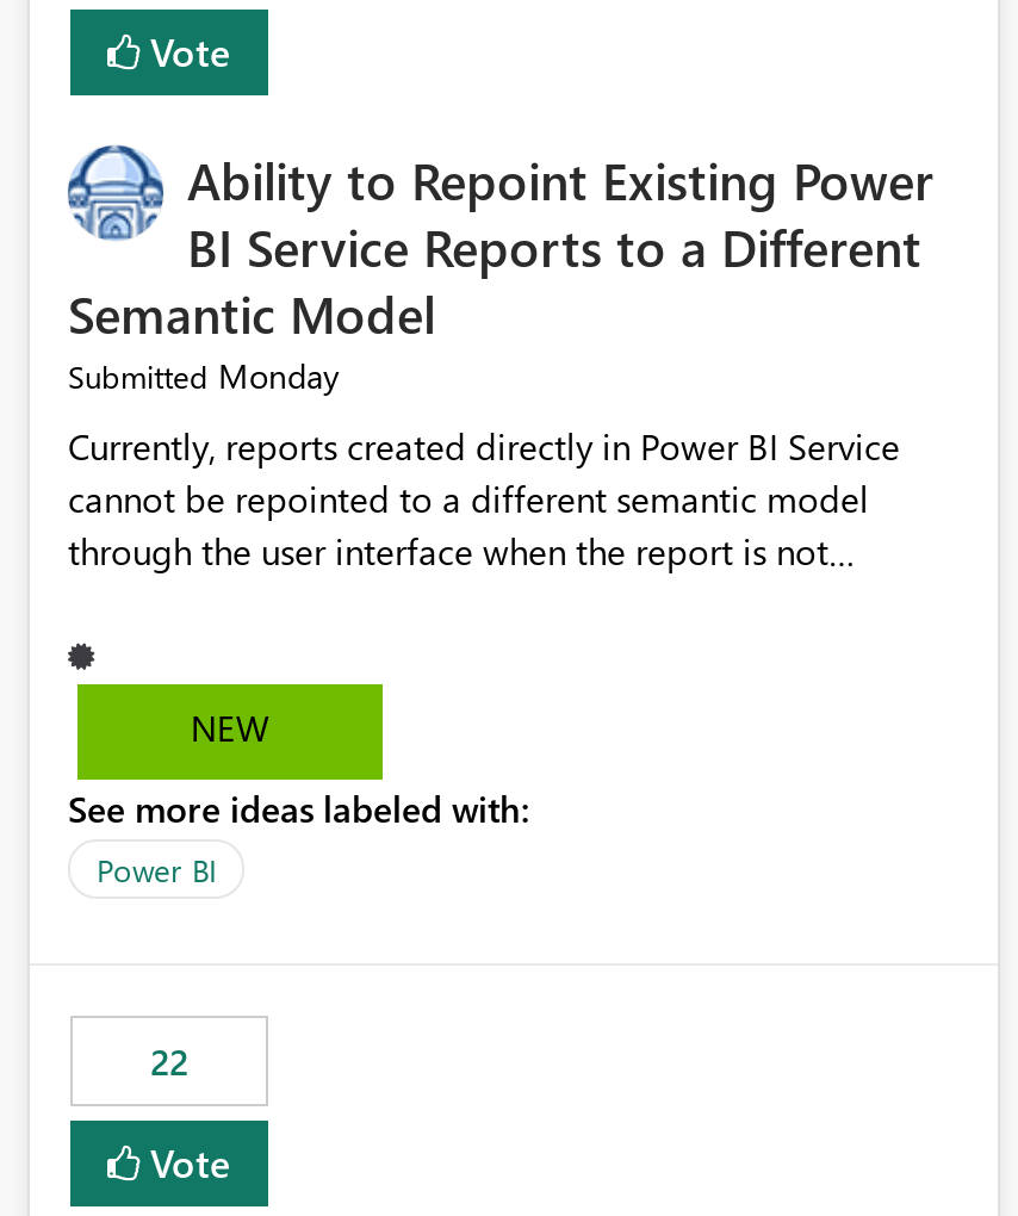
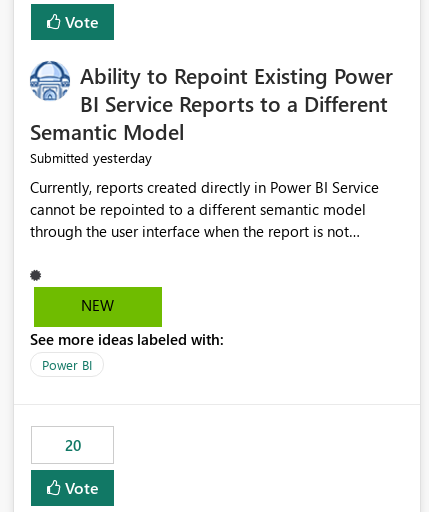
- Submitted Monday
+ Submitted yesterday

- 22
+ 20
